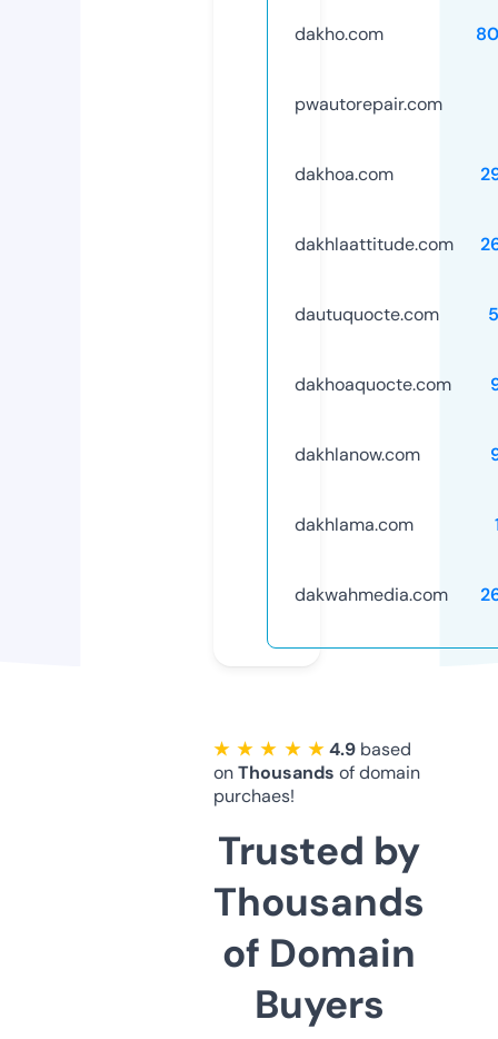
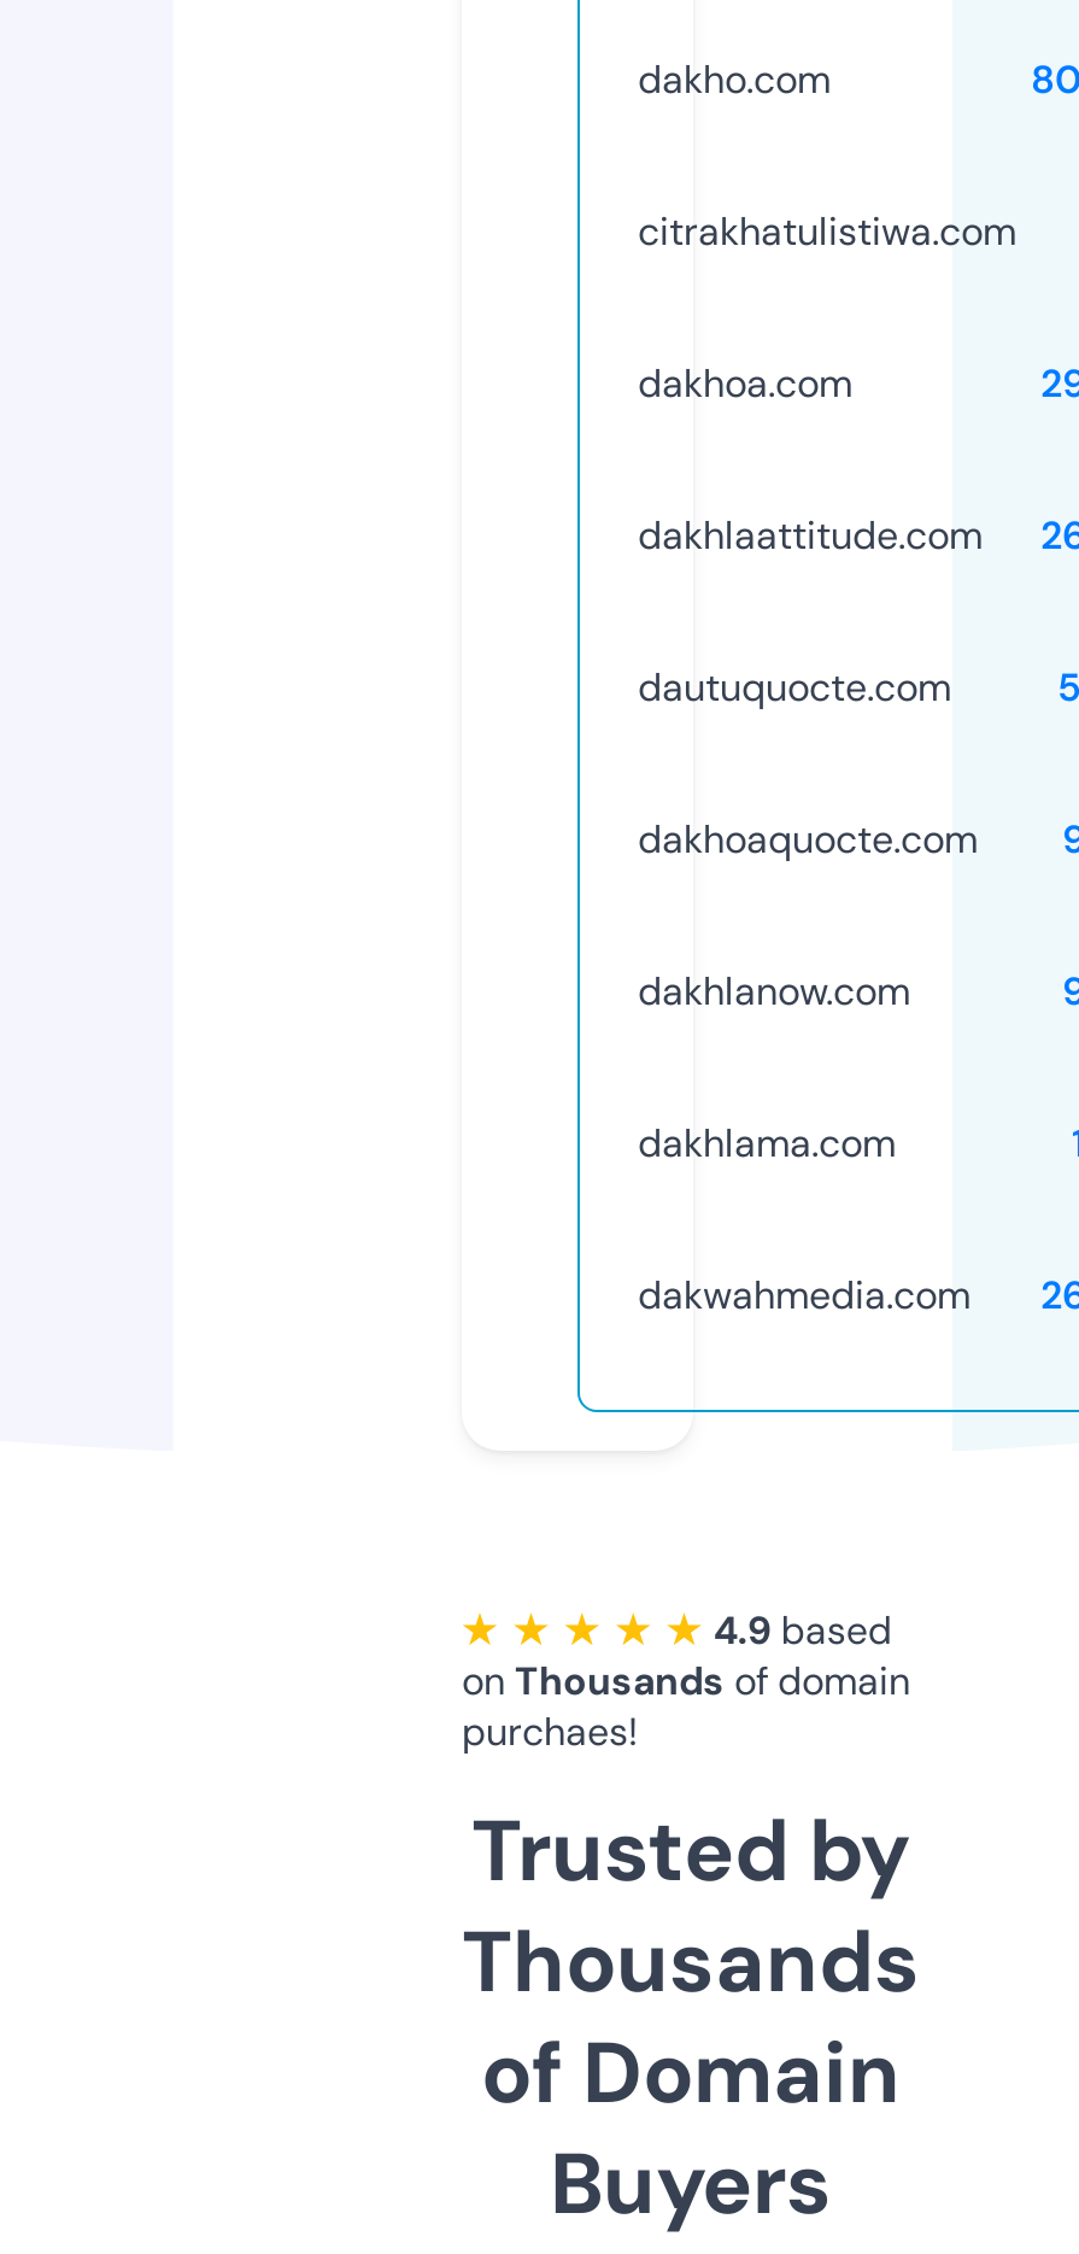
- pwautorepair.com
+ citrakhatulistiwa.com
